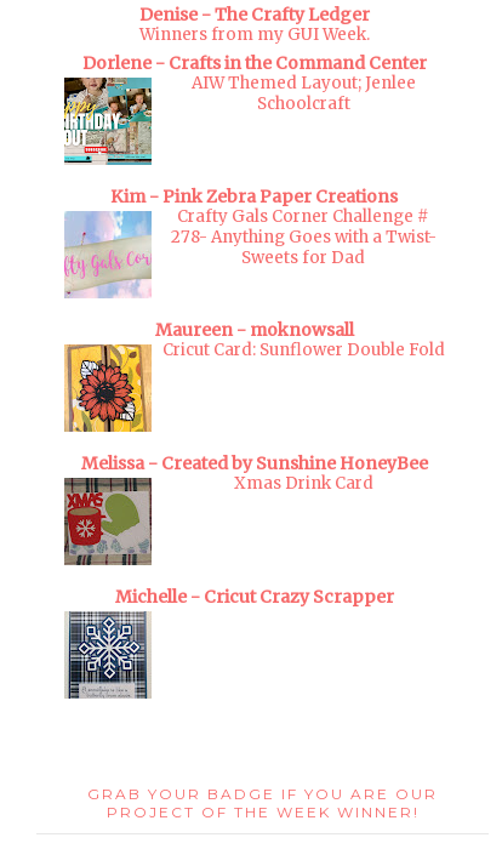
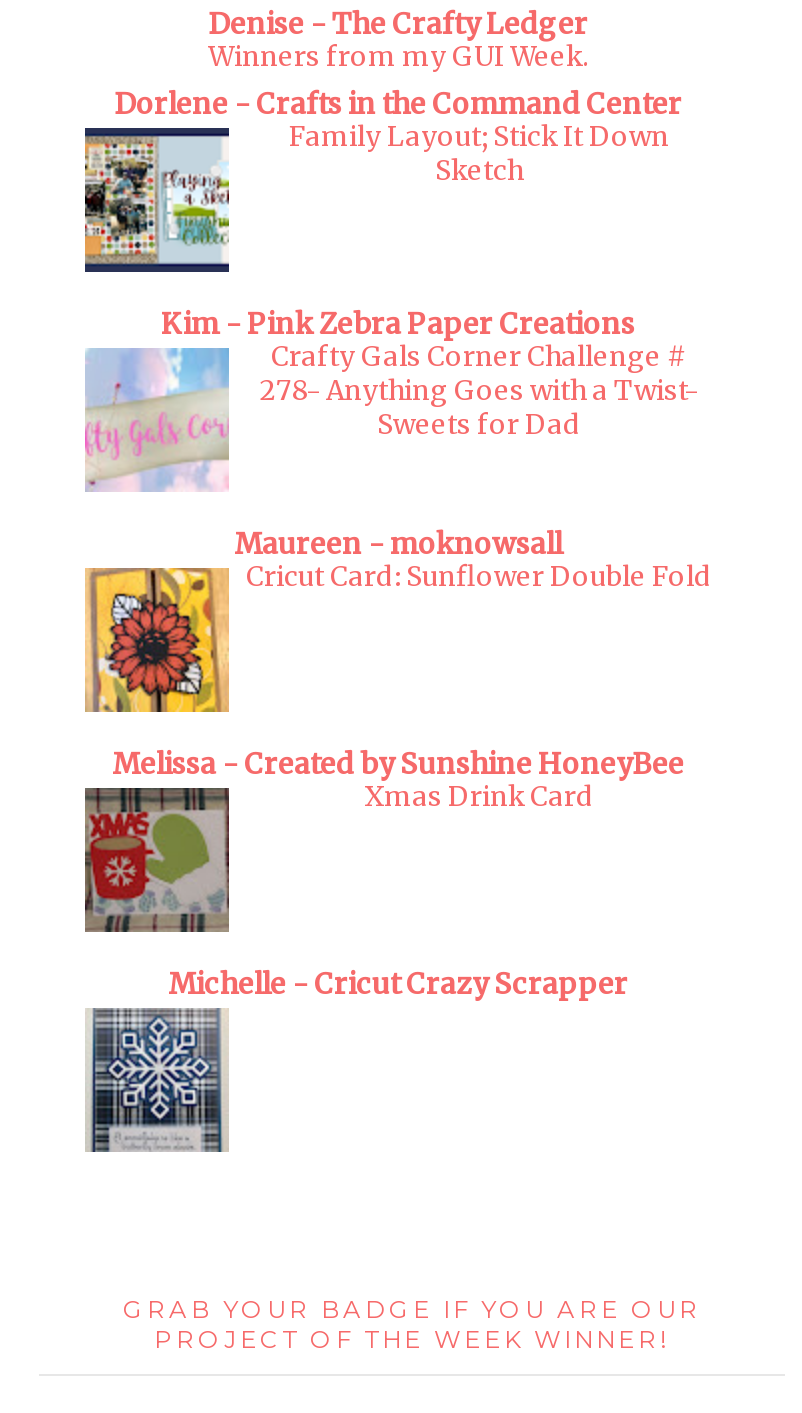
- [image]
- AIW Themed Layout; Jenlee
- Schoolcraft
+ [image]
+ Family Layout; Stick It Down
+ Sketch
